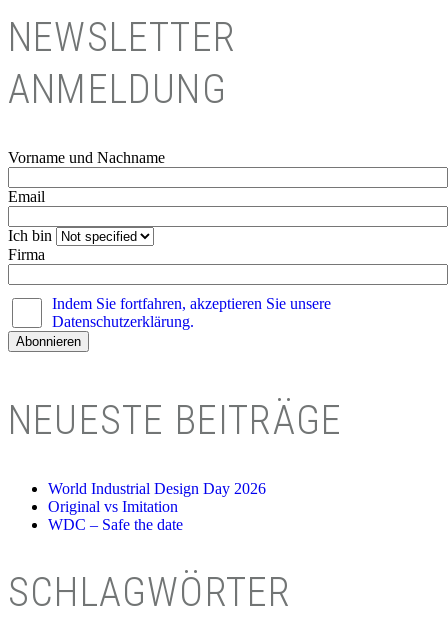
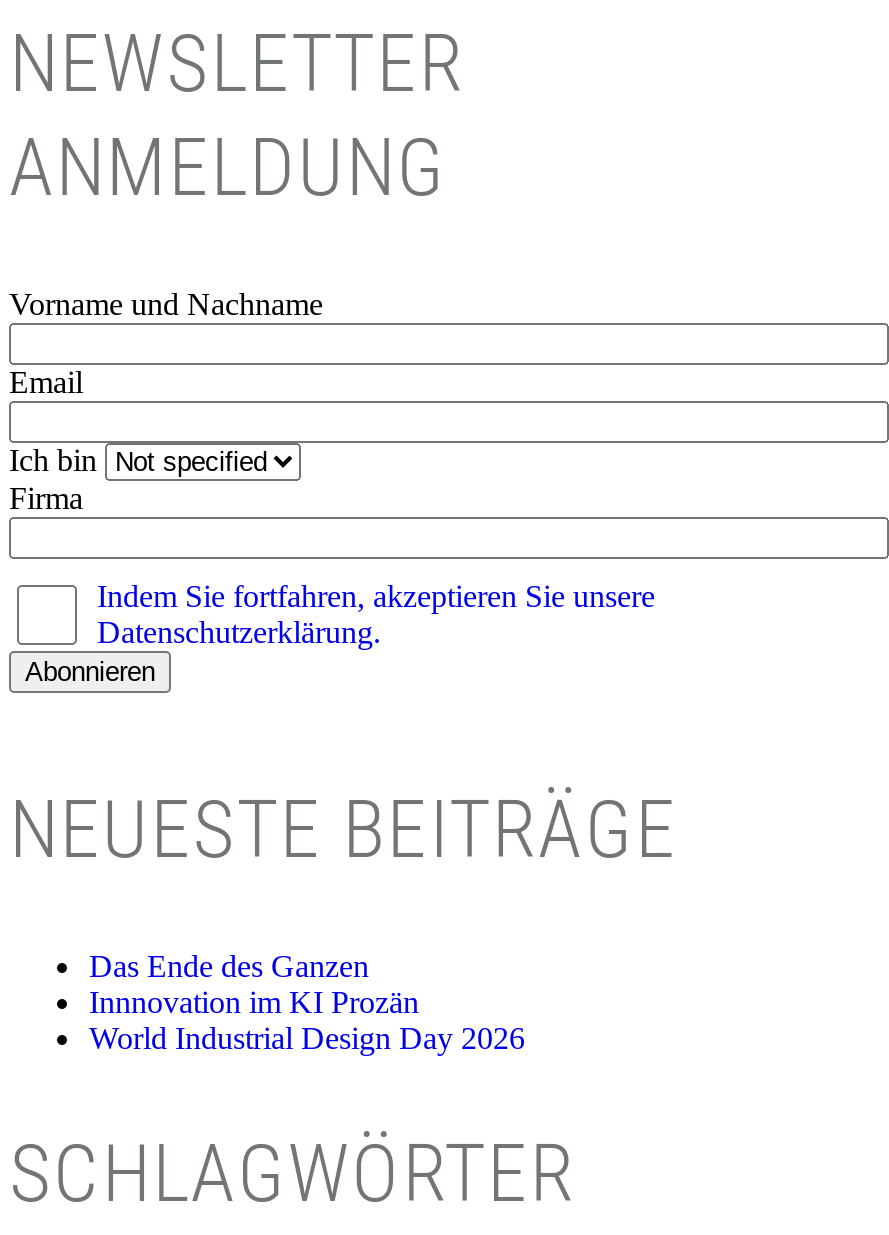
+ Das Ende des Ganzen
+ Innnovation im KI Prozän

moved down: World Industrial Design Day 2026

- Original vs Imitation
- WDC – Safe the date
